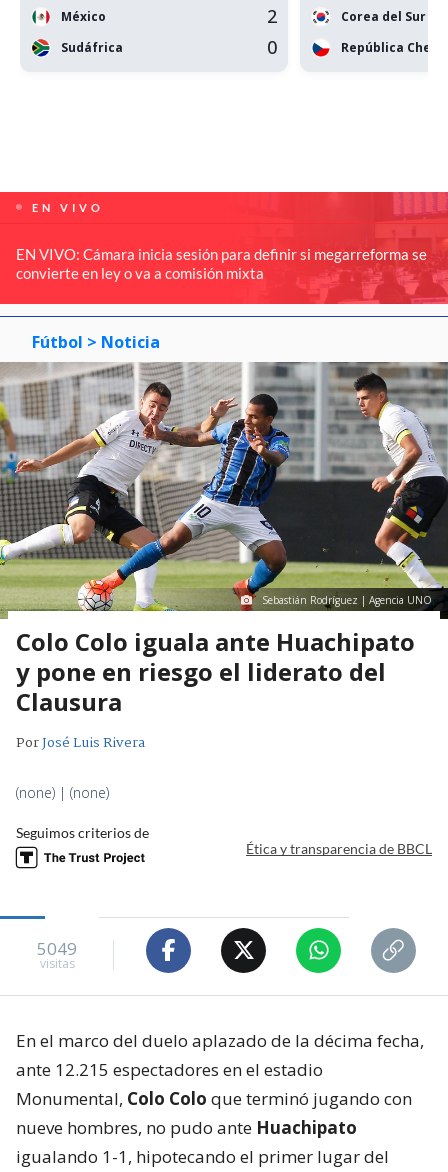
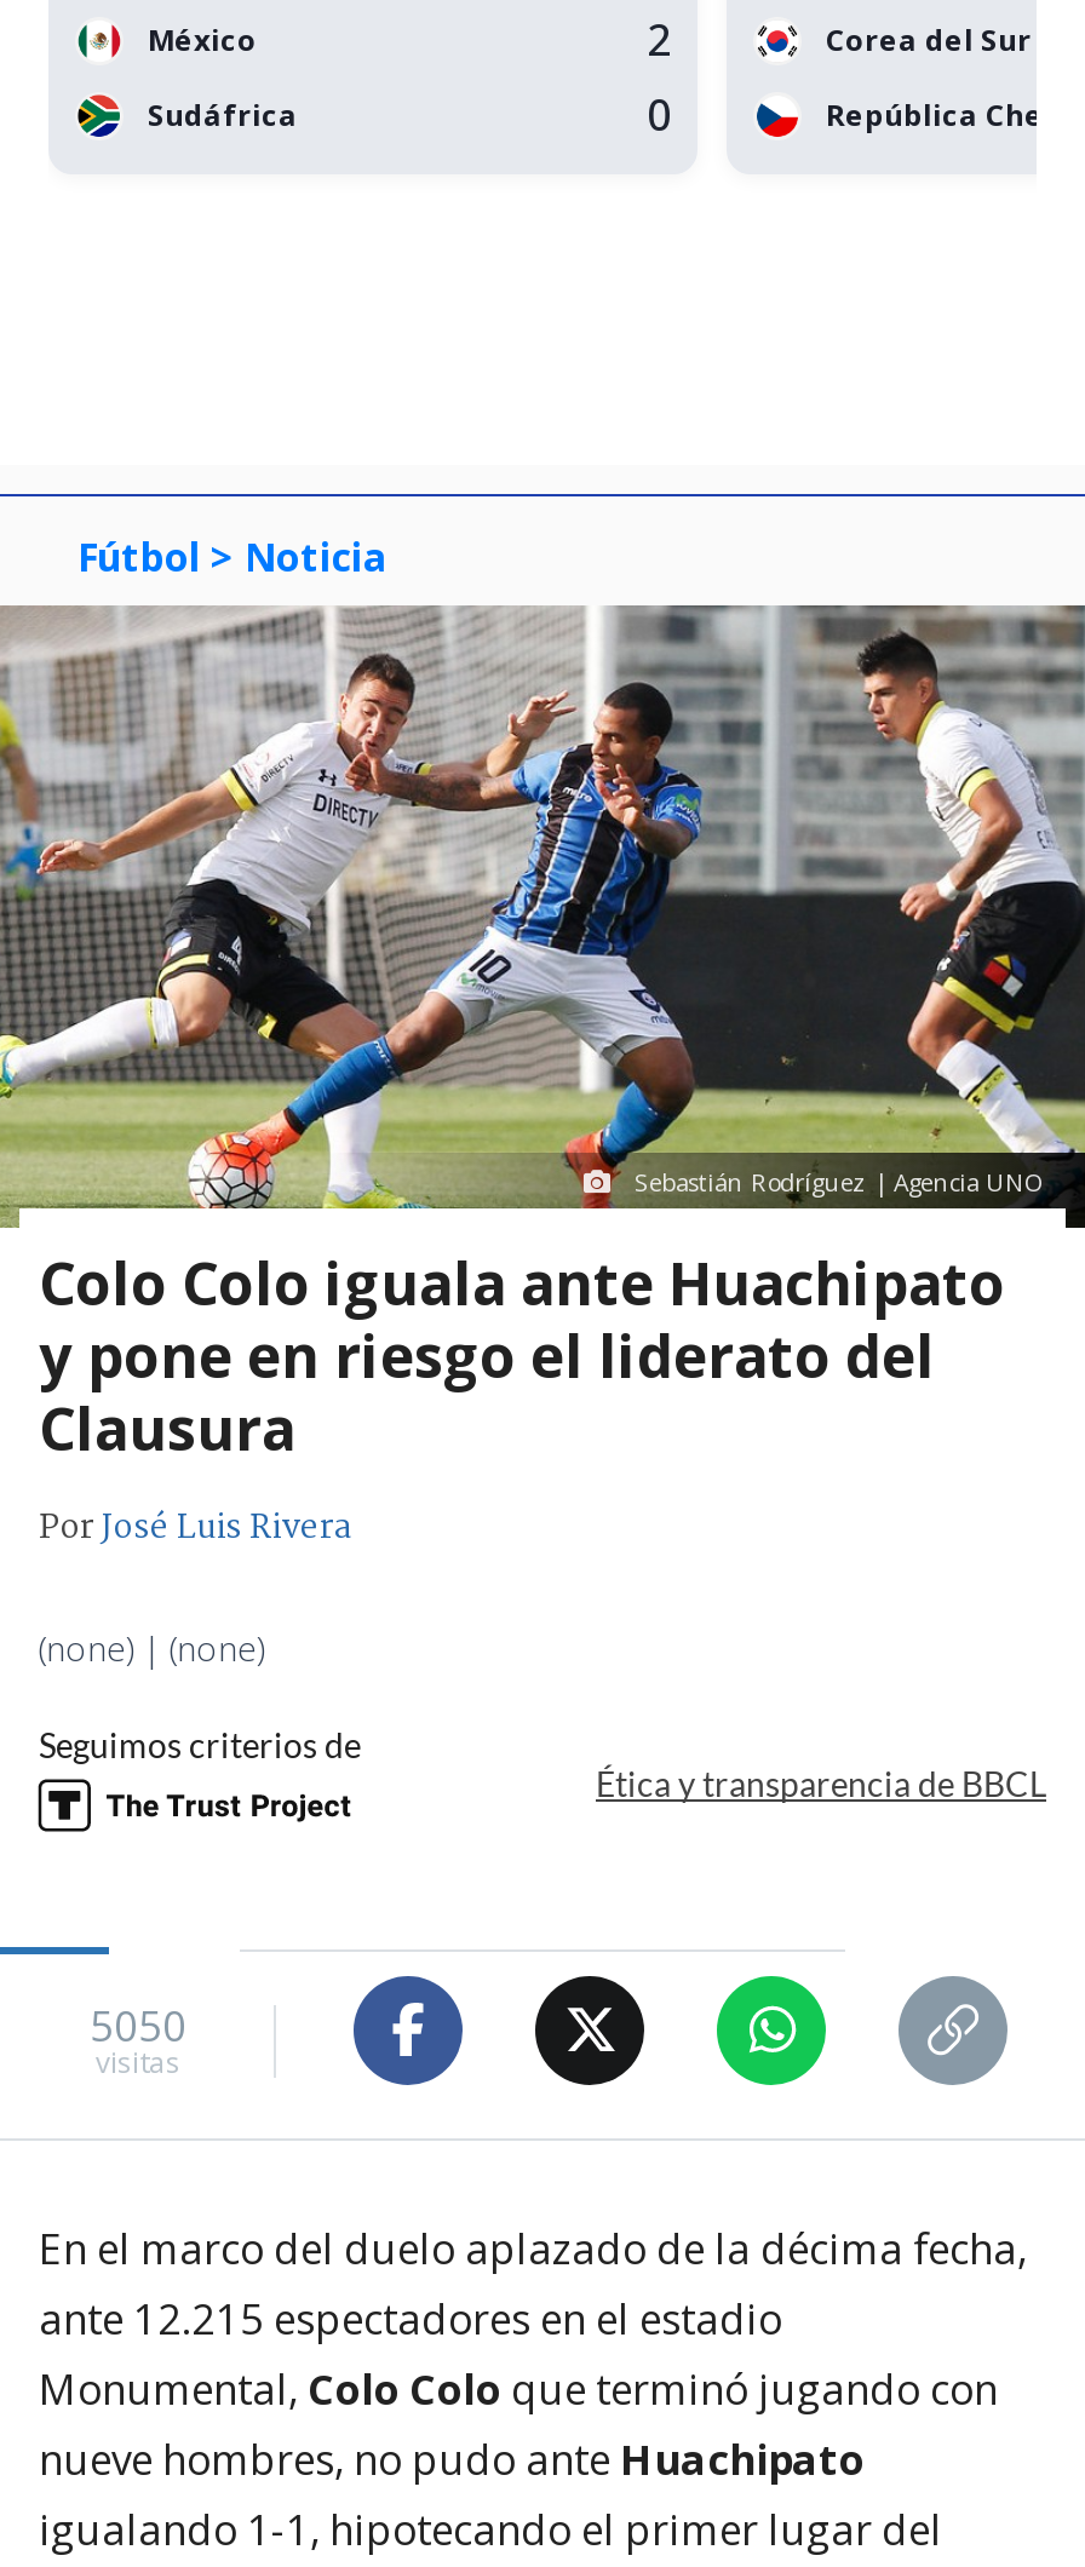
- [image]
- EN VIVO
- EN VIVO: Cámara inicia sesión para definir si megarreforma se
- convierte en ley o va a comisión mixta

- 5049
+ 5050
